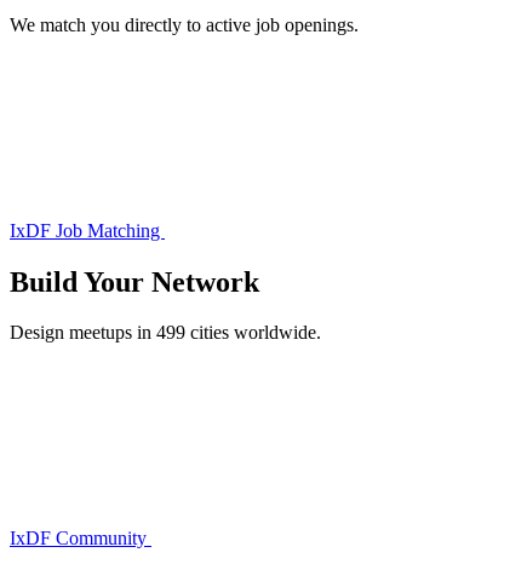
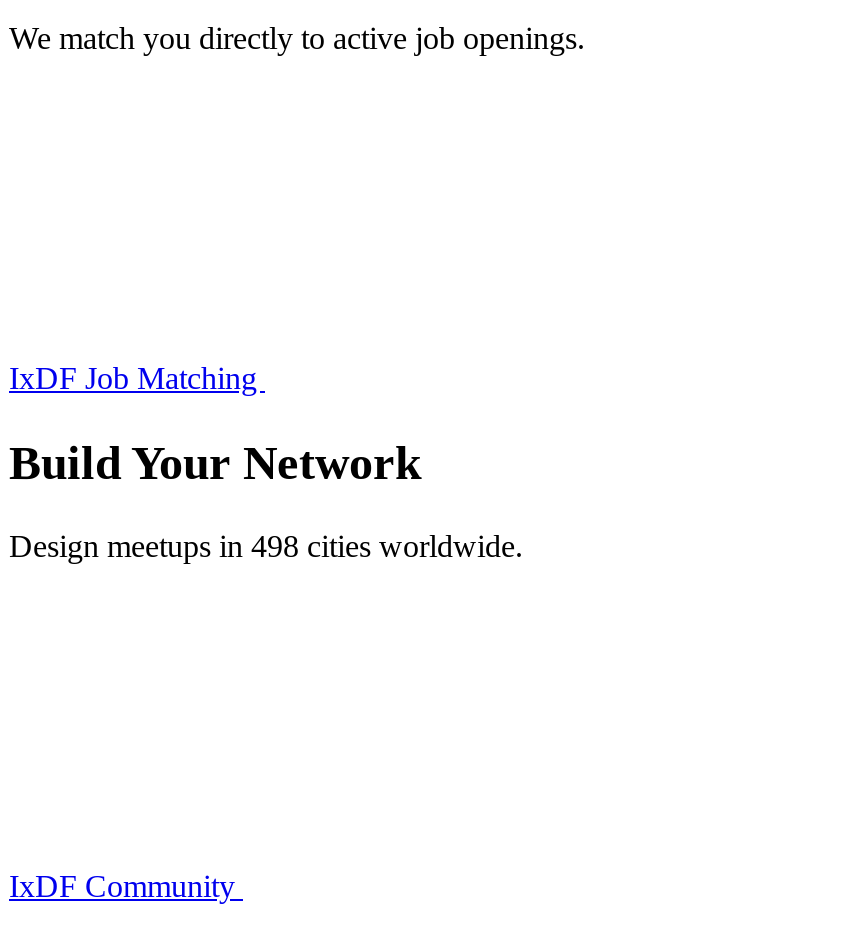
- Design meetups in 499 cities worldwide.
+ Design meetups in 498 cities worldwide.
